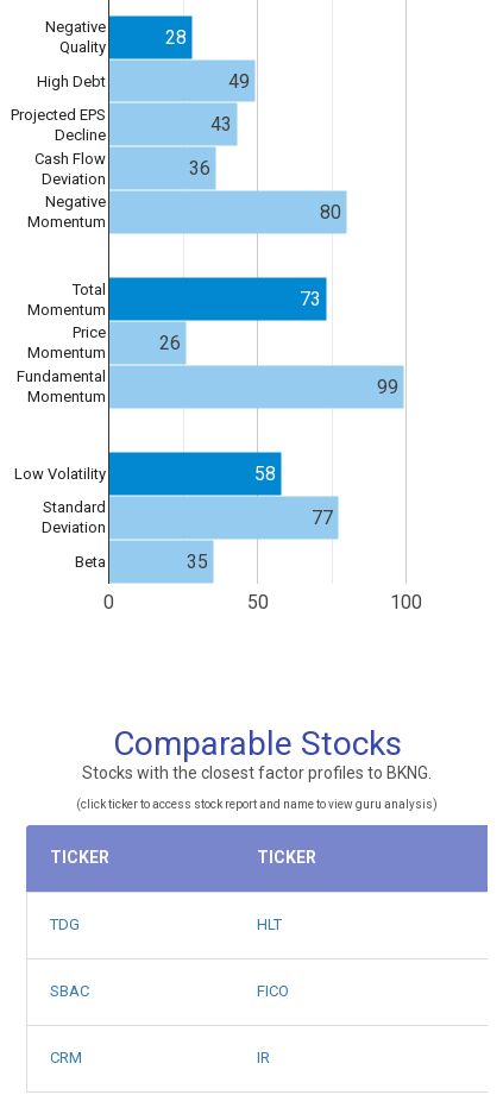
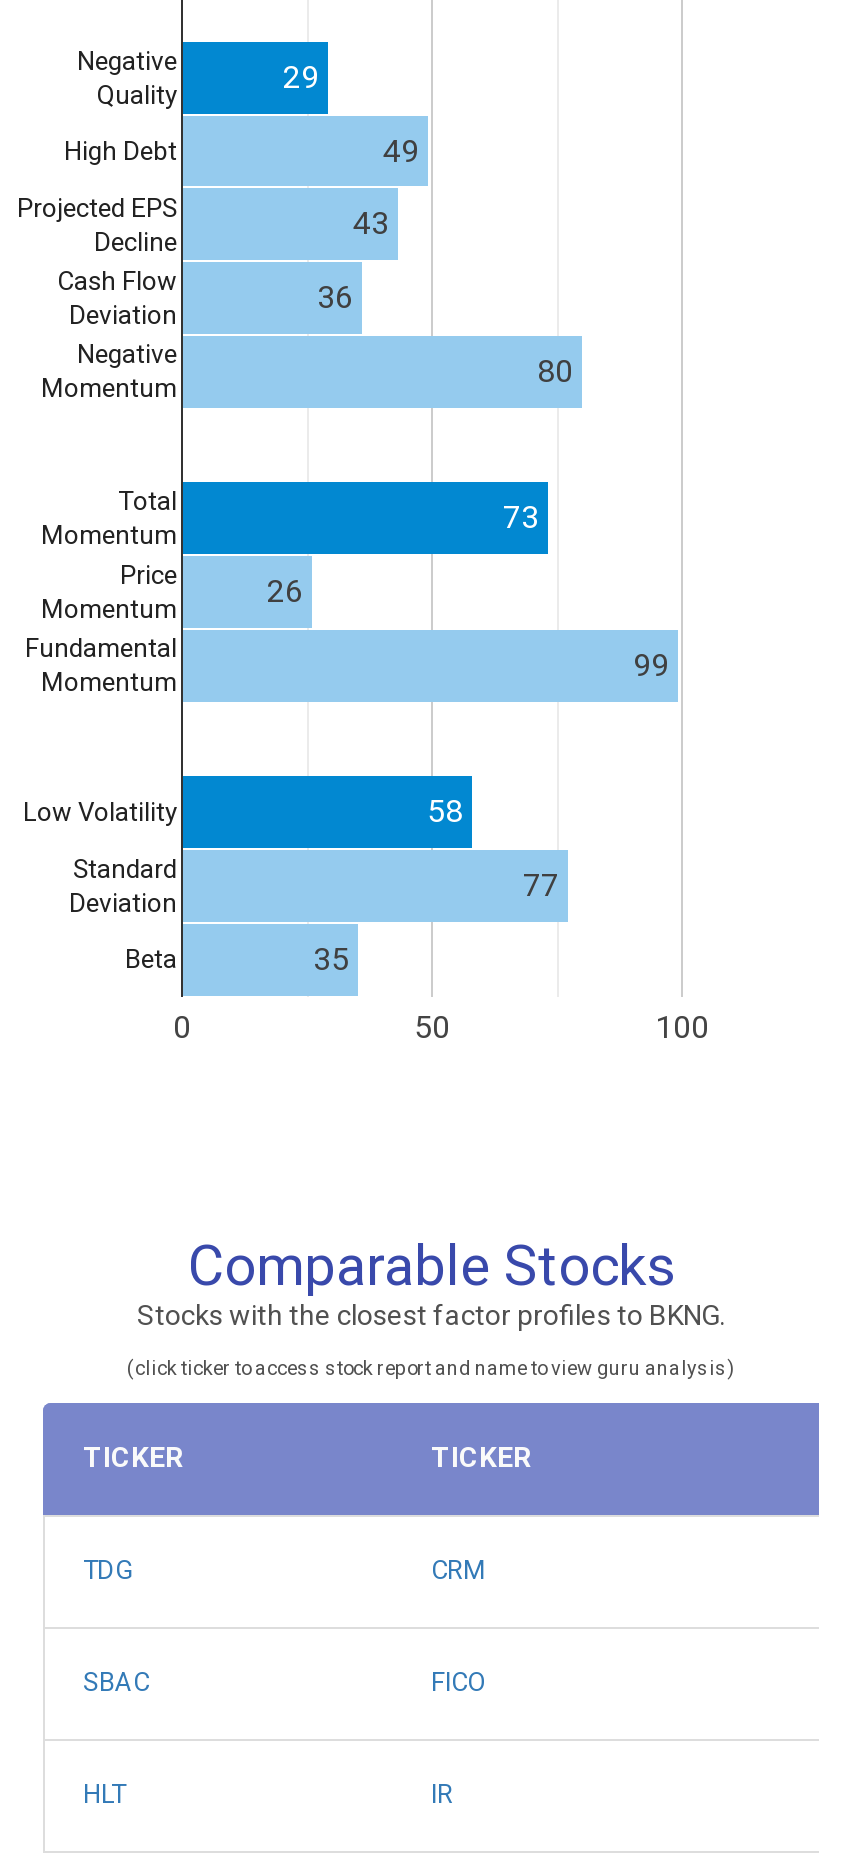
- 28
+ 29

moved down: HLT

moved up: CRM
